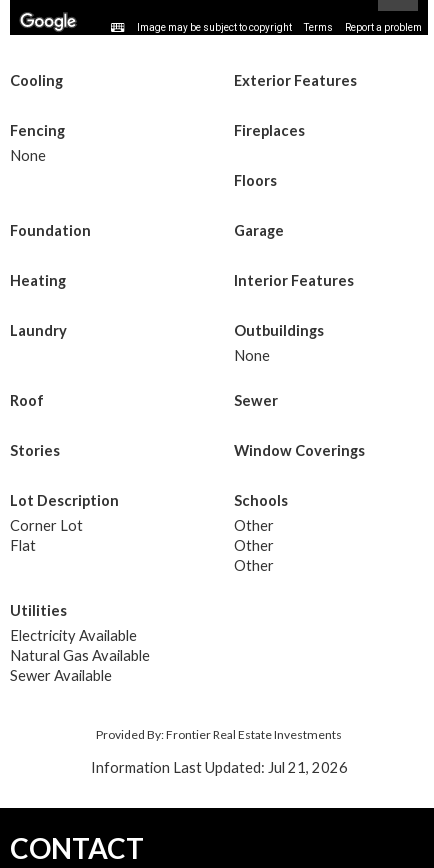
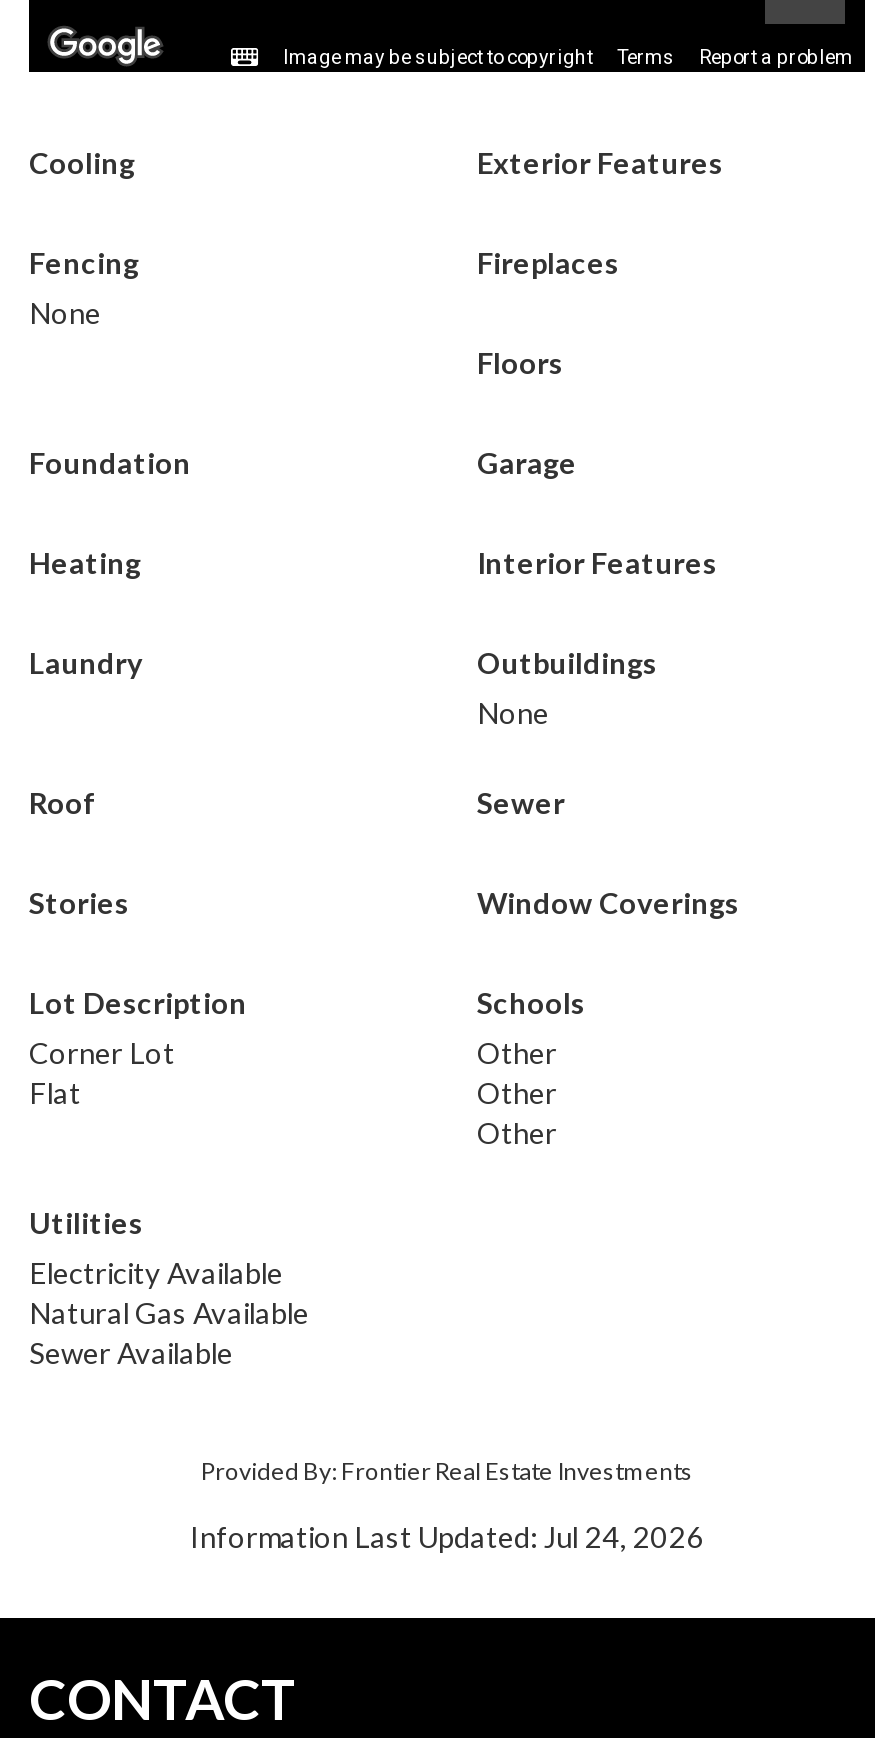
- Information Last Updated: Jul 21, 2026
+ Information Last Updated: Jul 24, 2026
